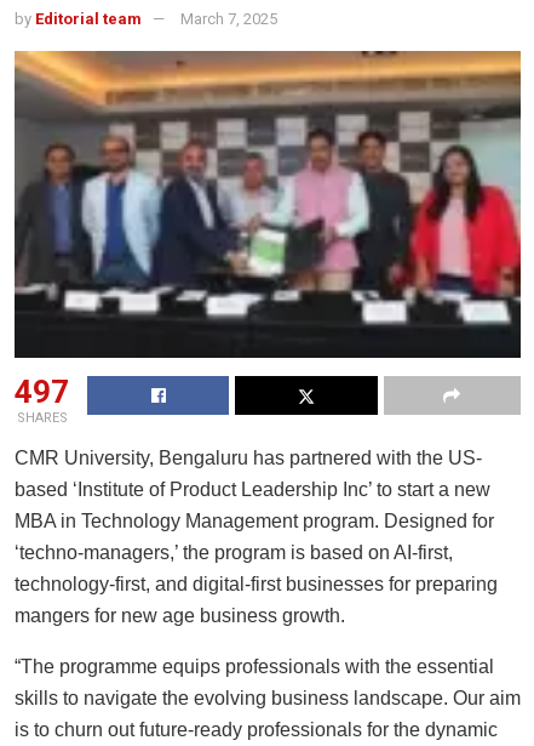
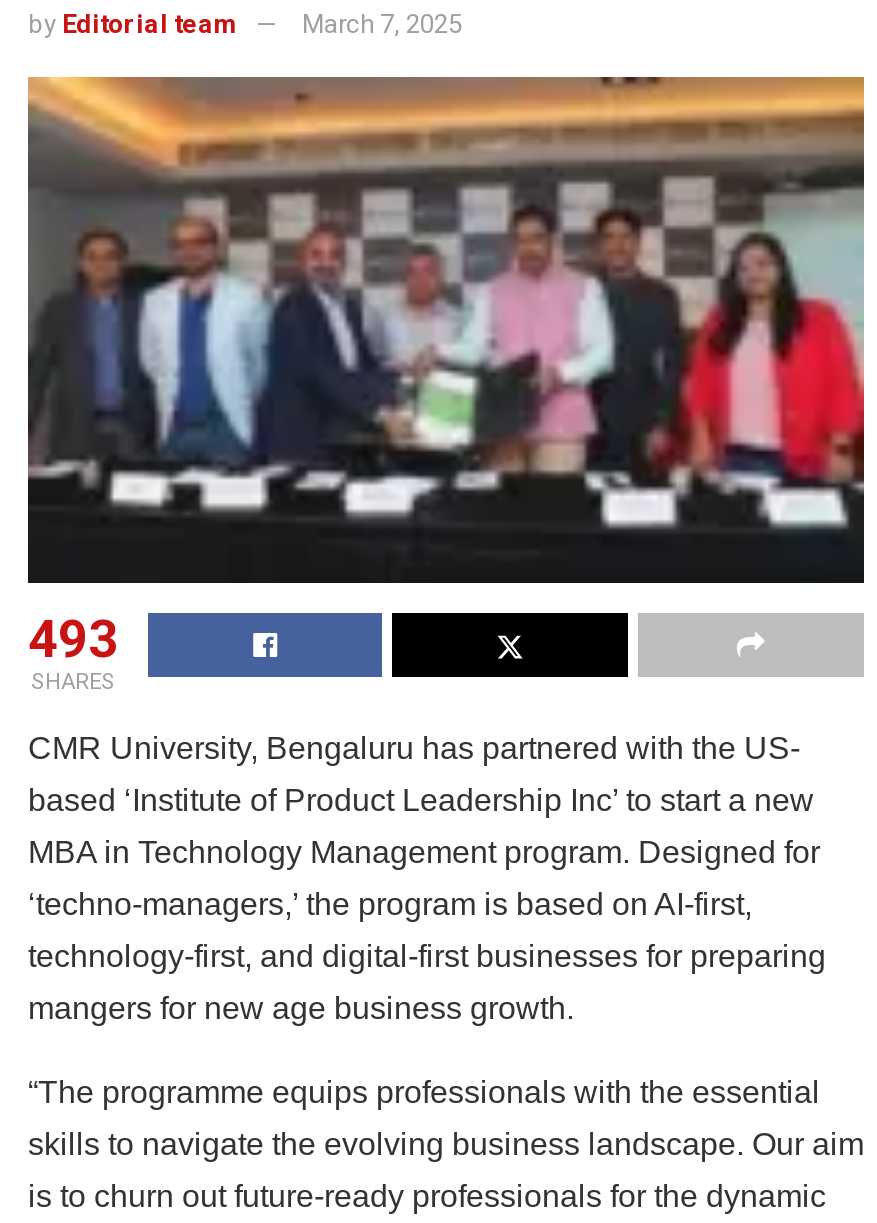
- 497
+ 493
